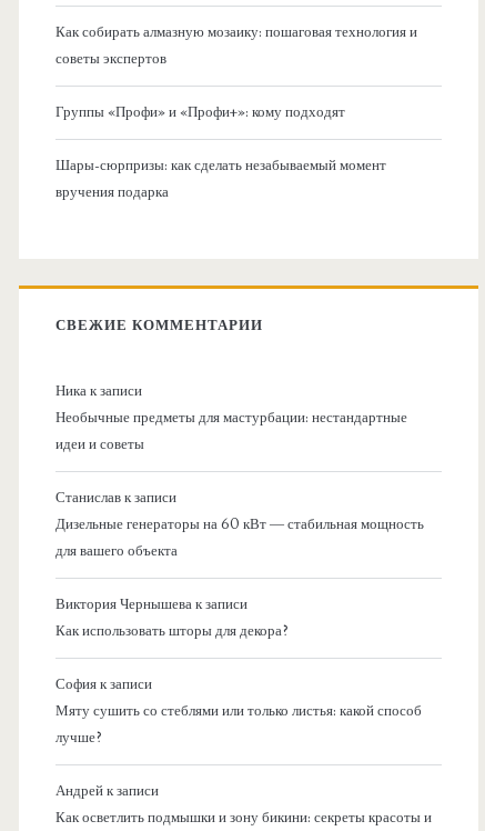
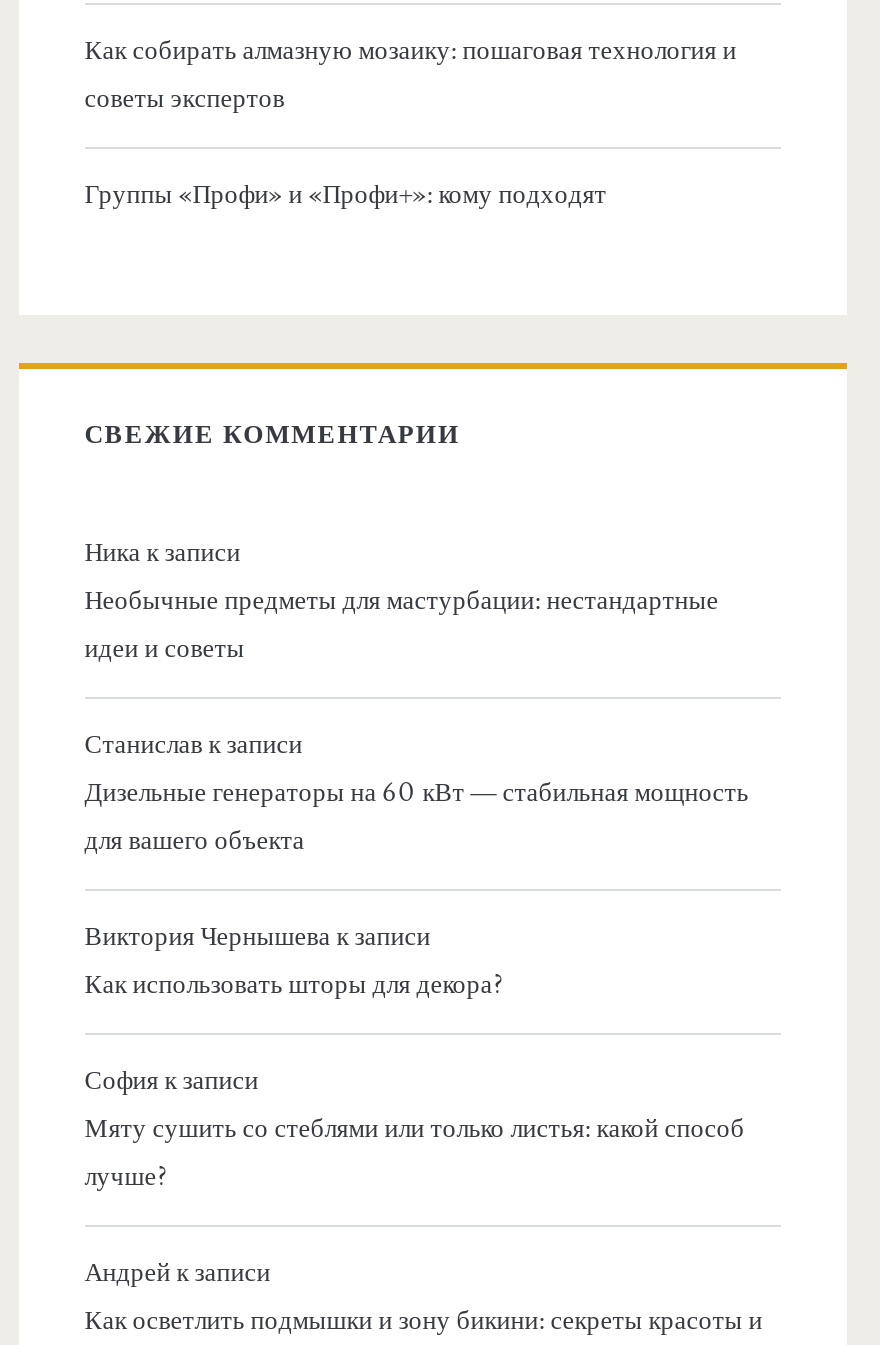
- Шары-сюрпризы: как сделать незабываемый момент
- вручения подарка
